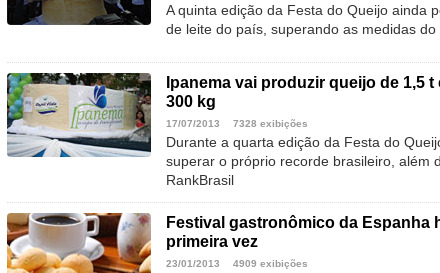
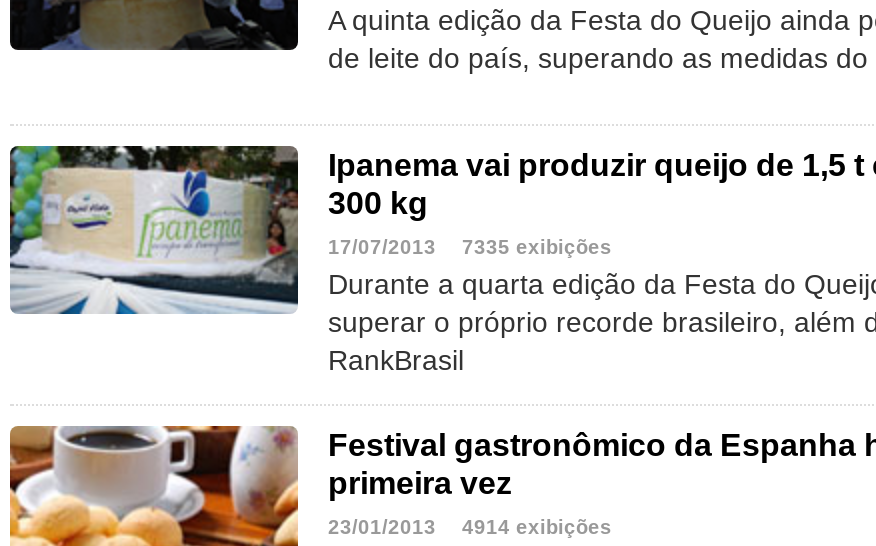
- 17/07/2013 7328 exibições
+ 17/07/2013 7335 exibições

- 23/01/2013 4909 exibições
+ 23/01/2013 4914 exibições
